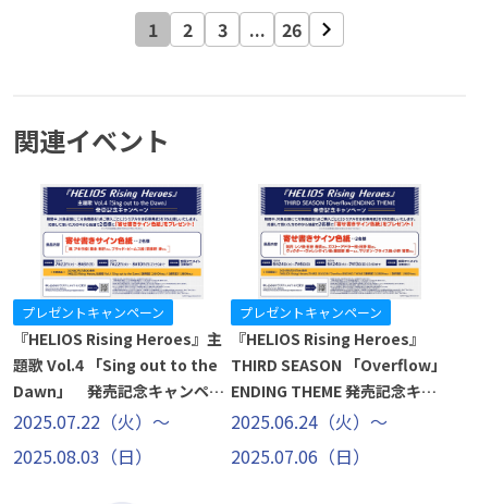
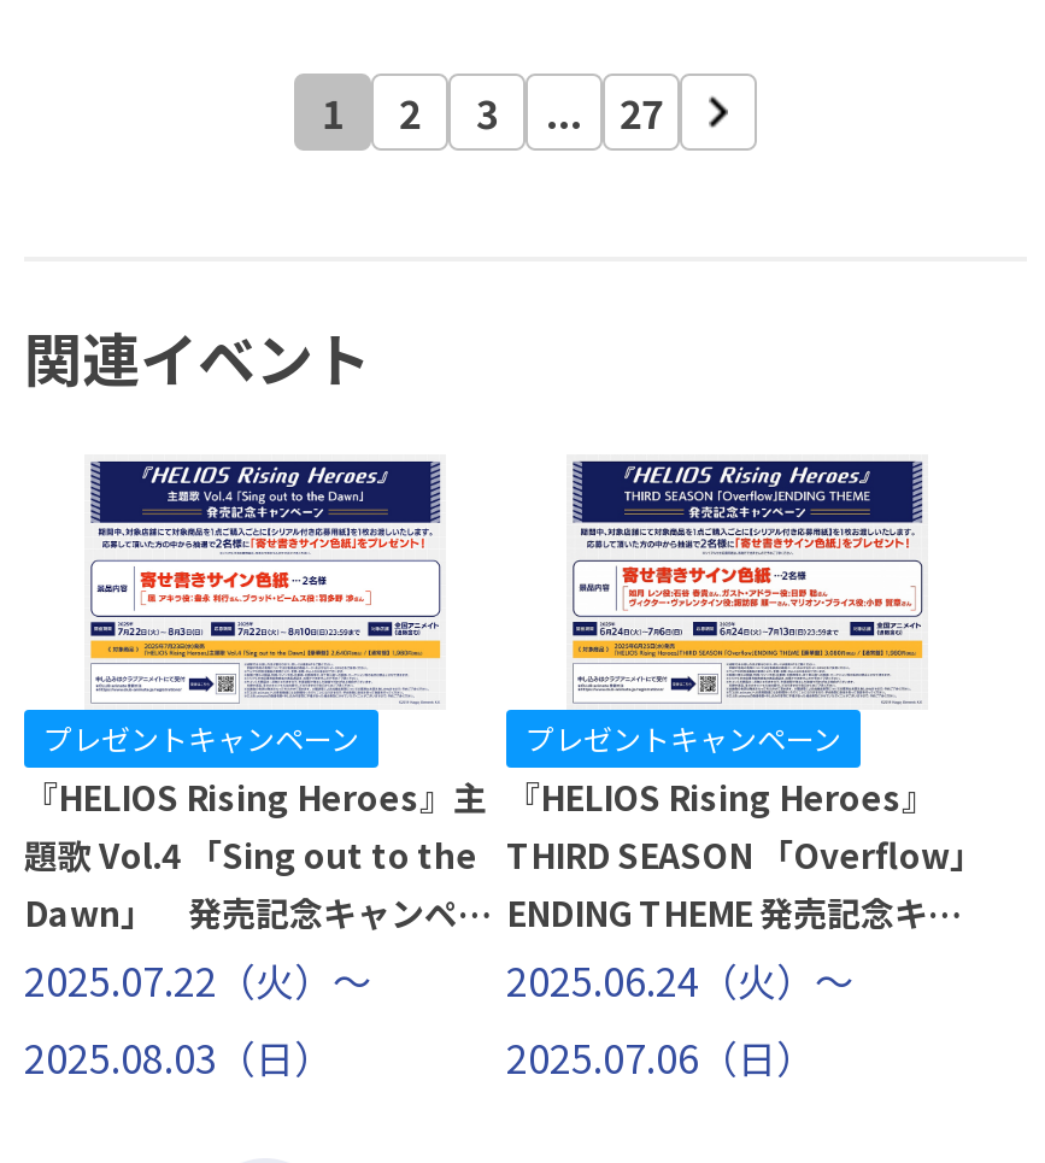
- 26
+ 27
